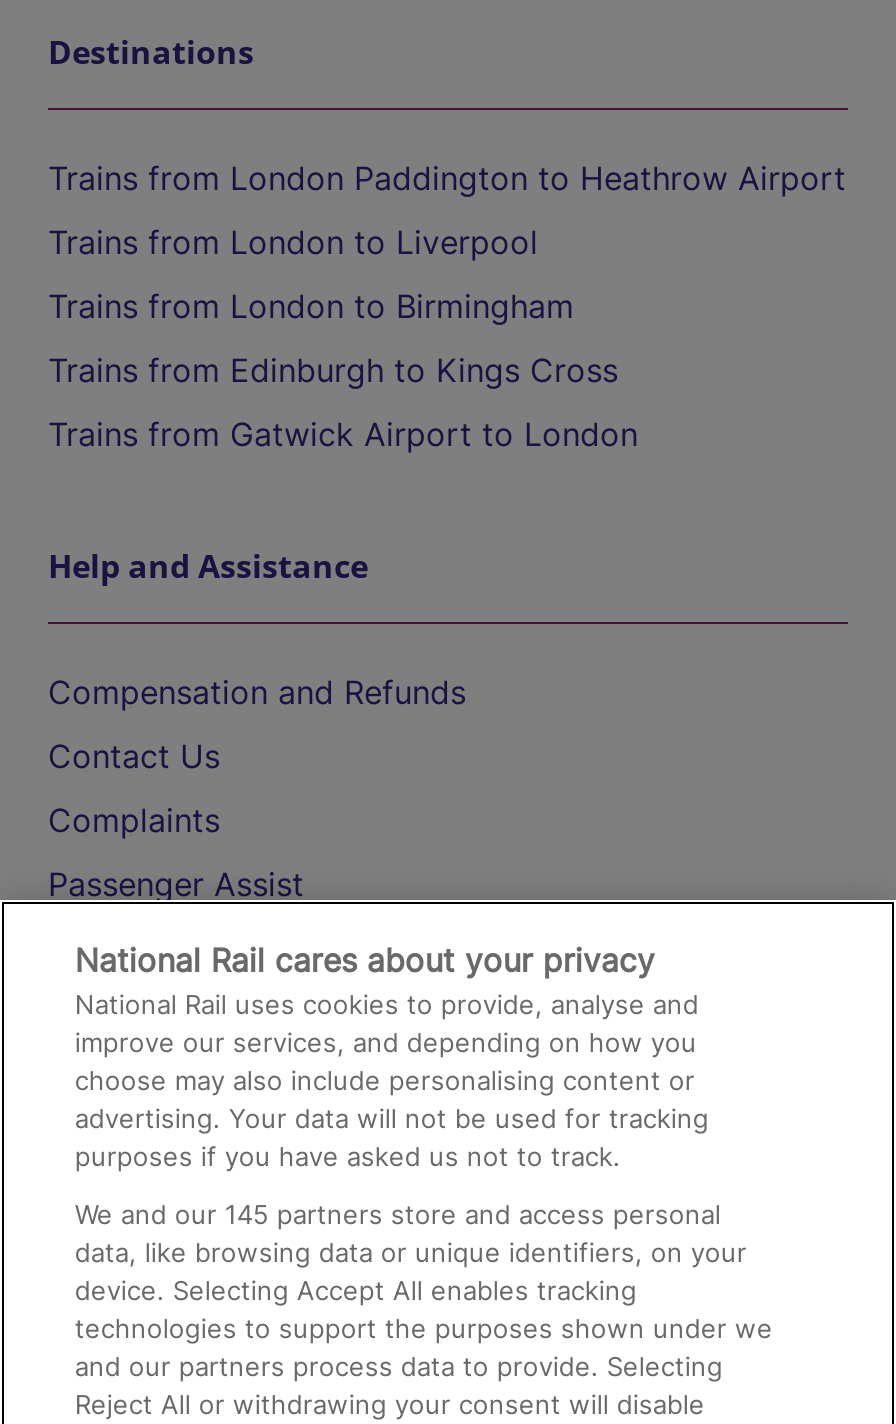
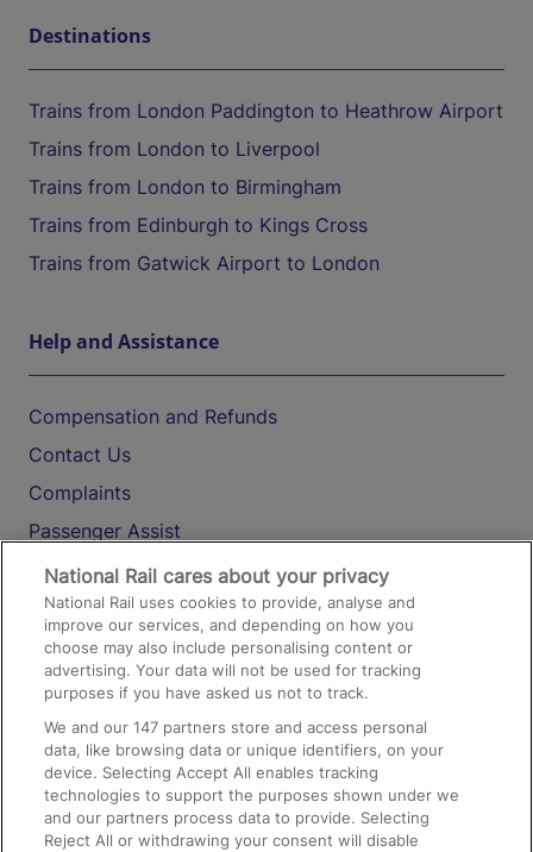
- We and our 145 partners store and access personal
+ We and our 147 partners store and access personal
